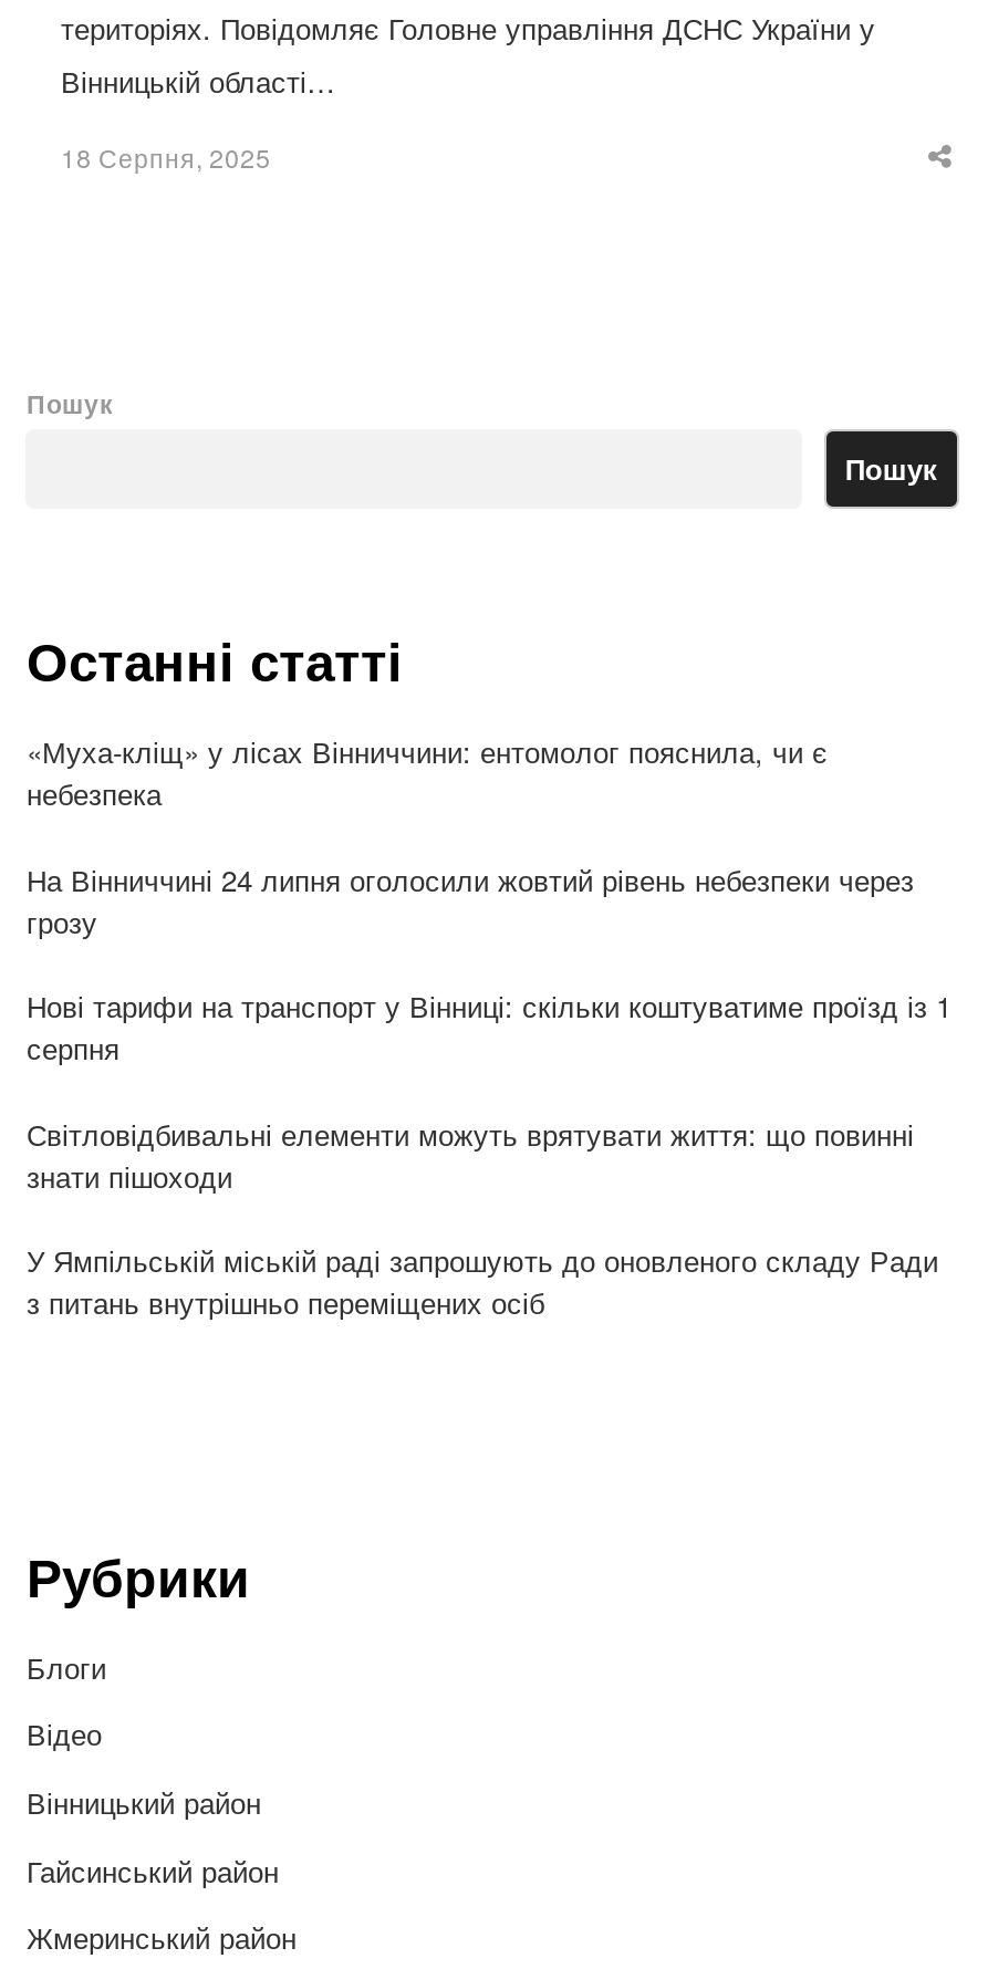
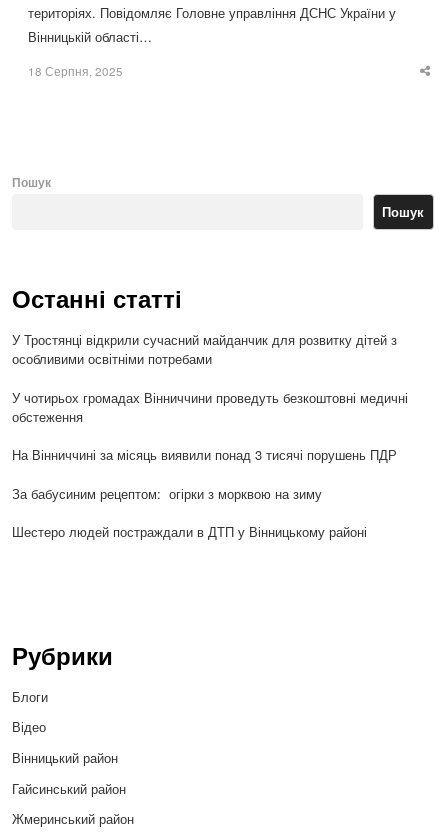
- «Муха-кліщ» у лісах Вінниччини: ентомолог пояснила, чи є
- небезпека
+ У Тростянці відкрили сучасний майданчик для розвитку дітей з
+ особливими освітніми потребами

- На Вінниччині 24 липня оголосили жовтий рівень небезпеки через
- грозу
+ У чотирьох громадах Вінниччини проведуть безкоштовні медичні
+ обстеження

- Нові тарифи на транспорт у Вінниці: скільки коштуватиме проїзд із 1
- серпня
+ На Вінниччині за місяць виявили понад 3 тисячі порушень ПДР

- Світловідбивальні елементи можуть врятувати життя: що повинні
- знати пішоходи
+ За бабусиним рецептом: огірки з морквою на зиму

- У Ямпільській міській раді запрошують до оновленого складу Ради
- з питань внутрішньо переміщених осіб
+ Шестеро людей постраждали в ДТП у Вінницькому районі
